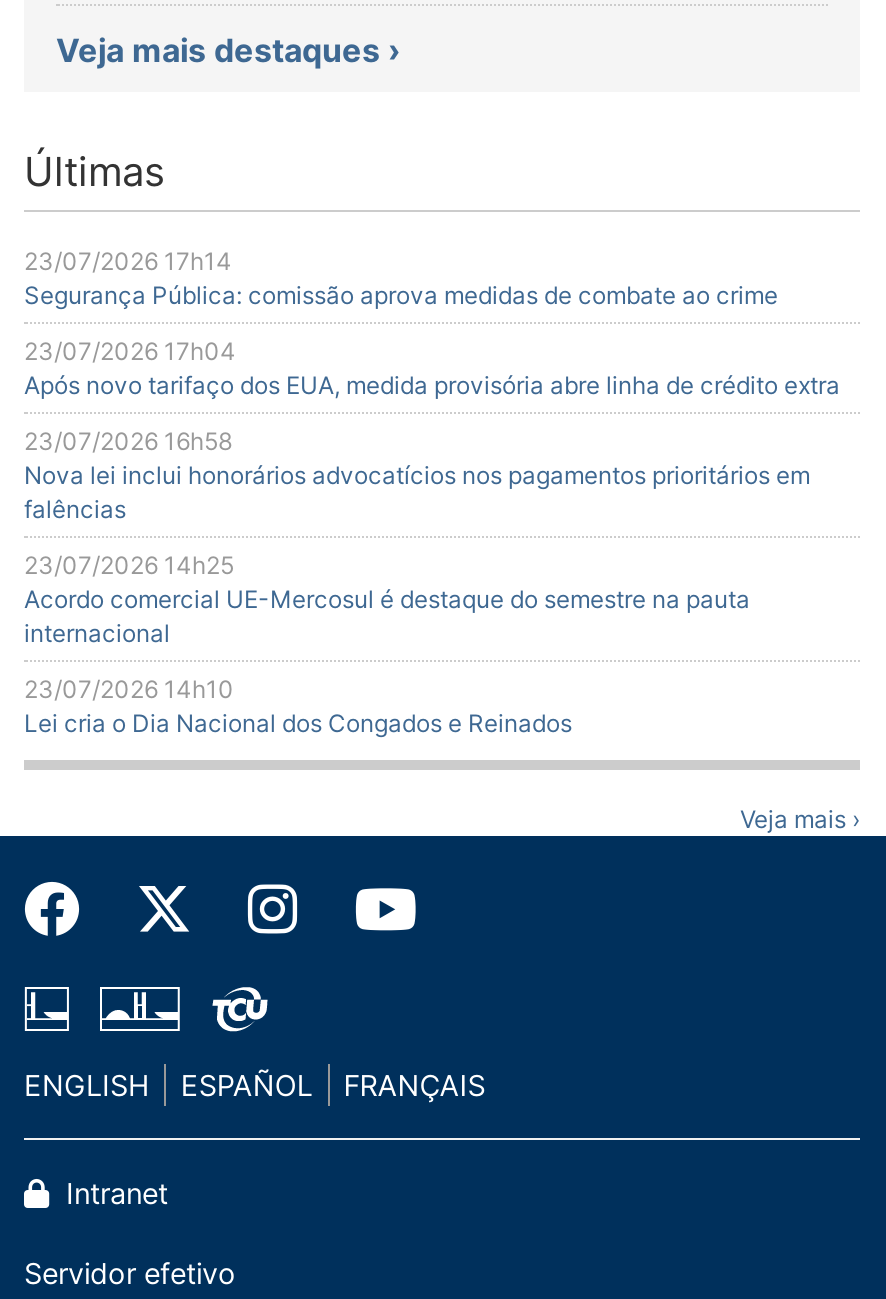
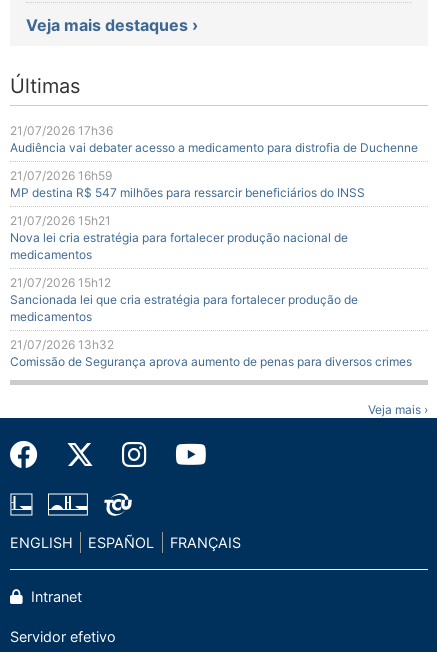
- 23/07/2026 17h14
- Segurança Pública: comissão aprova medidas de combate ao crime
+ 21/07/2026 17h36
+ Audiência vai debater acesso a medicamento para distrofia de Duchenne

- 23/07/2026 17h04
- Após novo tarifaço dos EUA, medida provisória abre linha de crédito extra
+ 21/07/2026 16h59
+ MP destina R$ 547 milhões para ressarcir beneficiários do INSS

- 23/07/2026 16h58
- Nova lei inclui honorários advocatícios nos pagamentos prioritários em
- falências
+ 21/07/2026 15h21
+ Nova lei cria estratégia para fortalecer produção nacional de
+ medicamentos

- 23/07/2026 14h25
- Acordo comercial UE-Mercosul é destaque do semestre na pauta
- internacional
+ 21/07/2026 15h12
+ Sancionada lei que cria estratégia para fortalecer produção de
+ medicamentos

- 23/07/2026 14h10
- Lei cria o Dia Nacional dos Congados e Reinados
+ 21/07/2026 13h32
+ Comissão de Segurança aprova aumento de penas para diversos crimes
